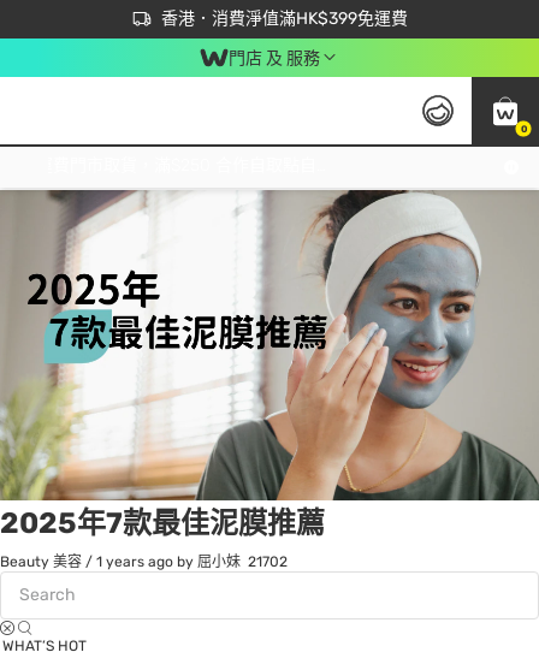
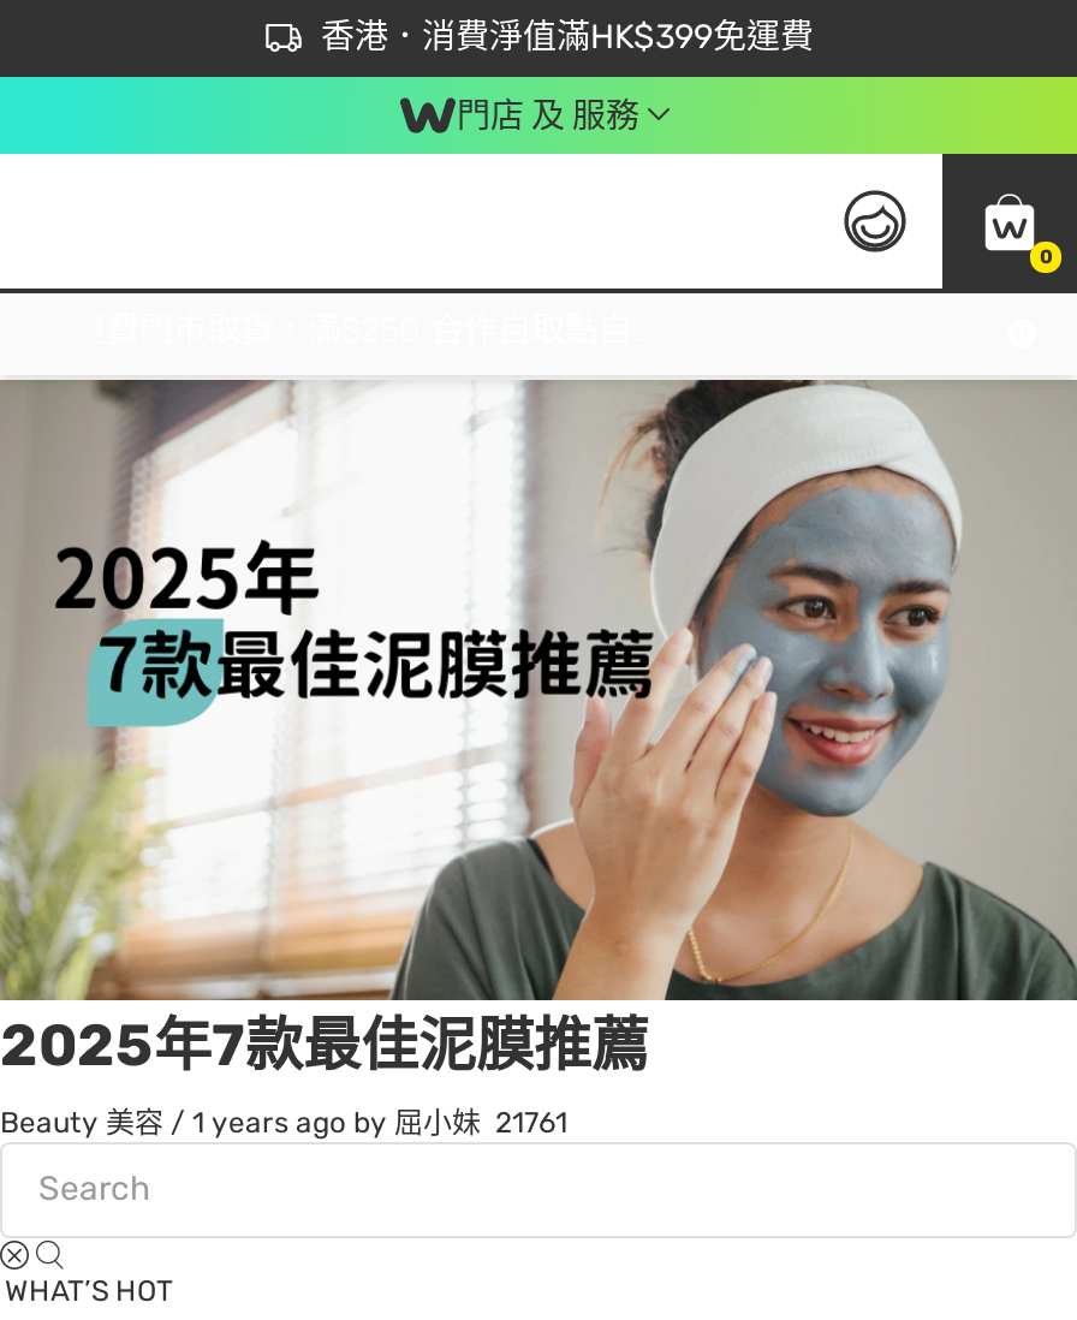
- Beauty 美容 / 1 years ago by 屈小妹 21702
+ Beauty 美容 / 1 years ago by 屈小妹 21761
